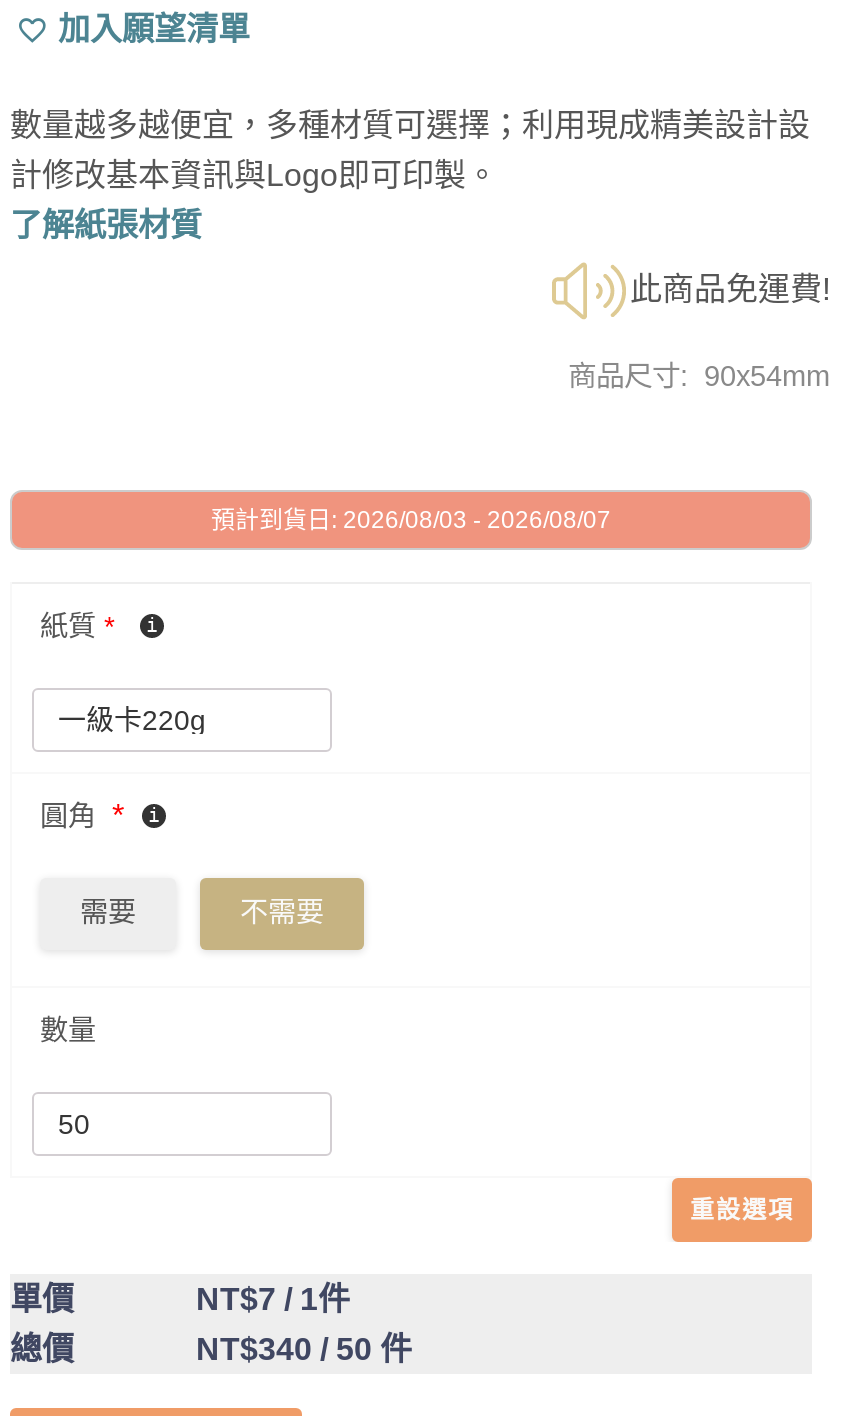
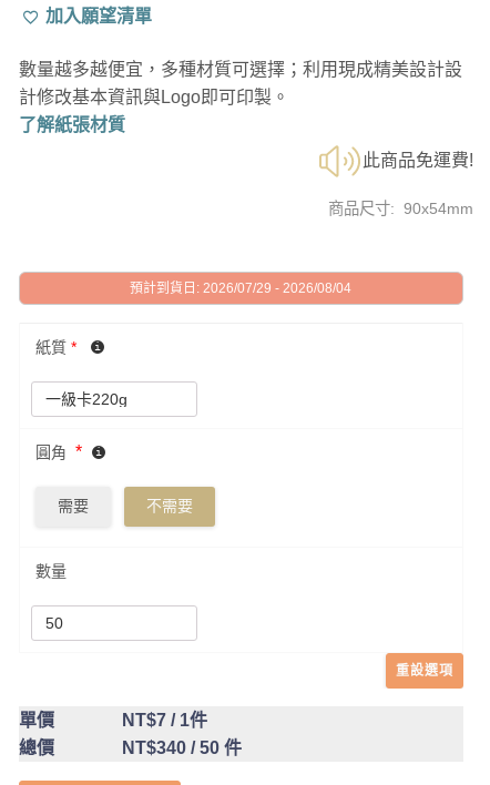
- 預計到貨日: 2026/08/03 - 2026/08/07
+ 預計到貨日: 2026/07/29 - 2026/08/04
